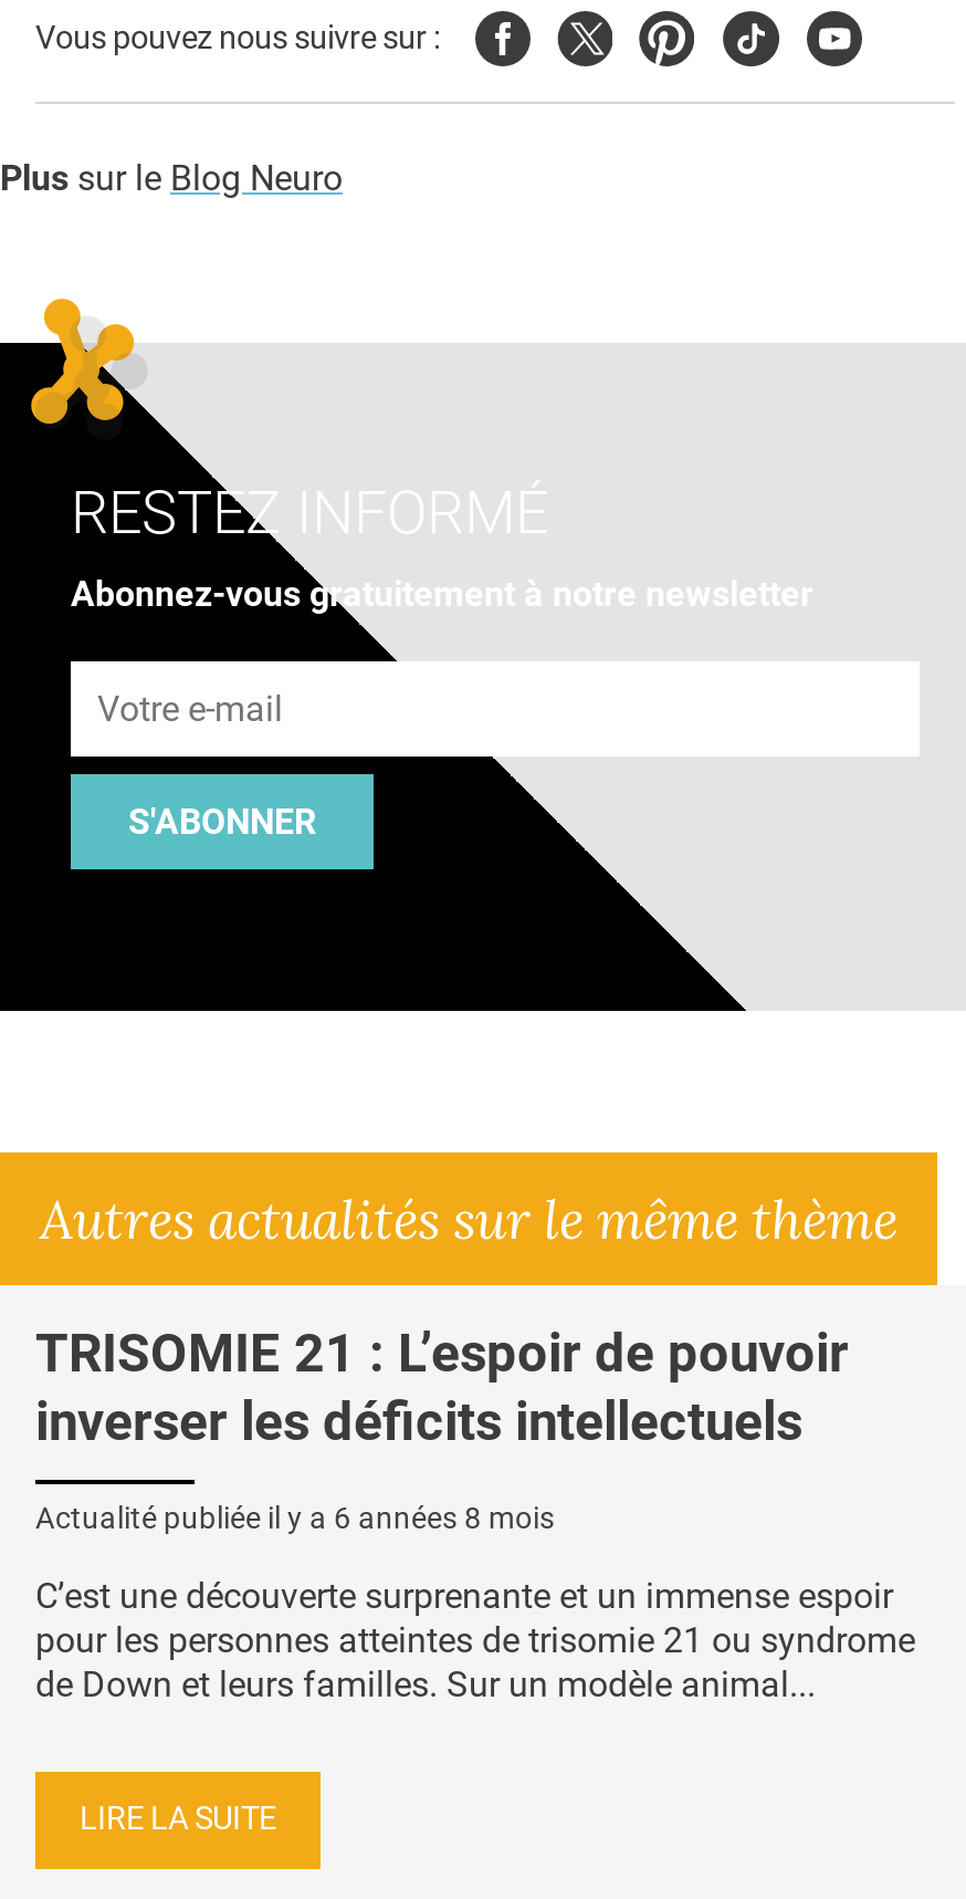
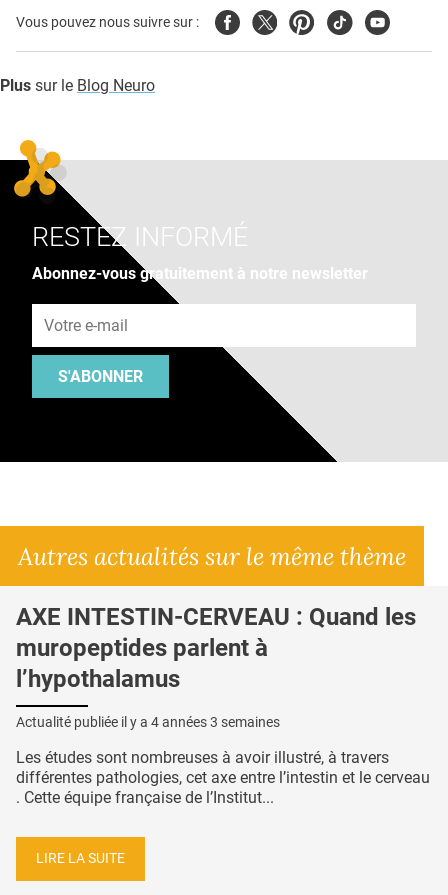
- TRISOMIE 21 : L’espoir de pouvoir
- inverser les déficits intellectuels
+ AXE INTESTIN-CERVEAU : Quand les
+ muropeptides parlent à
+ l’hypothalamus

- Actualité publiée il y a 6 années 8 mois
+ Actualité publiée il y a 4 années 3 semaines

- C’est une découverte surprenante et un immense espoir
- pour les personnes atteintes de trisomie 21 ou syndrome
- de Down et leurs familles. Sur un modèle animal...
+ Les études sont nombreuses à avoir illustré, à travers
+ différentes pathologies, cet axe entre l’intestin et le cerveau
+ . Cette équipe française de l’Institut...
